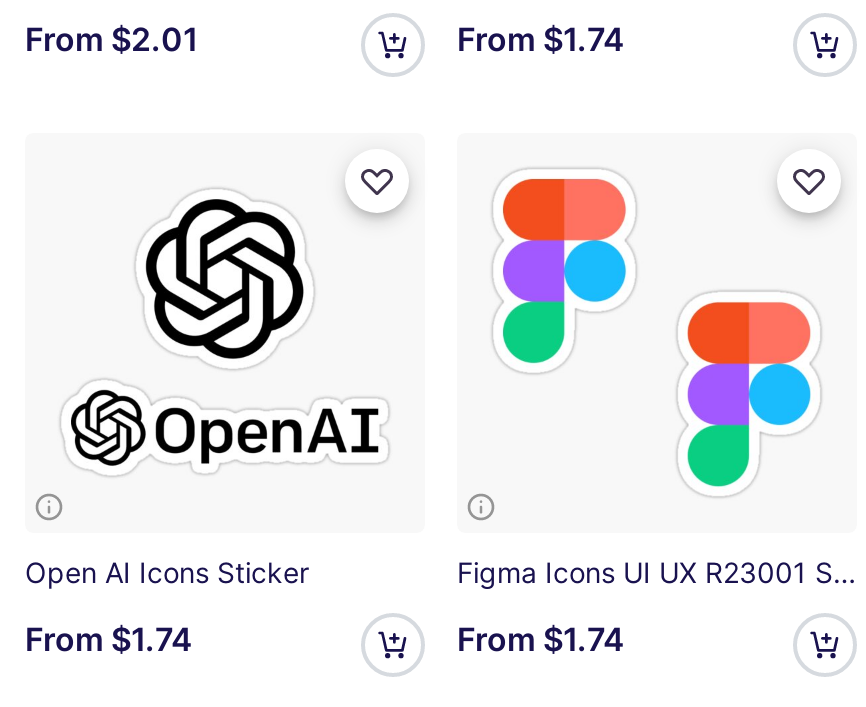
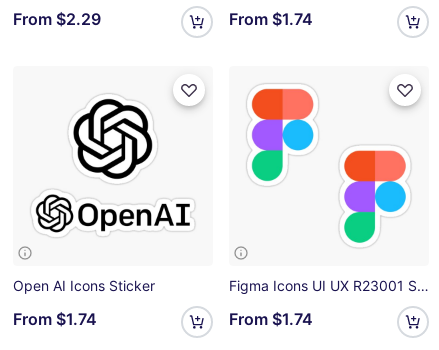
- From $2.01
+ From $2.29
